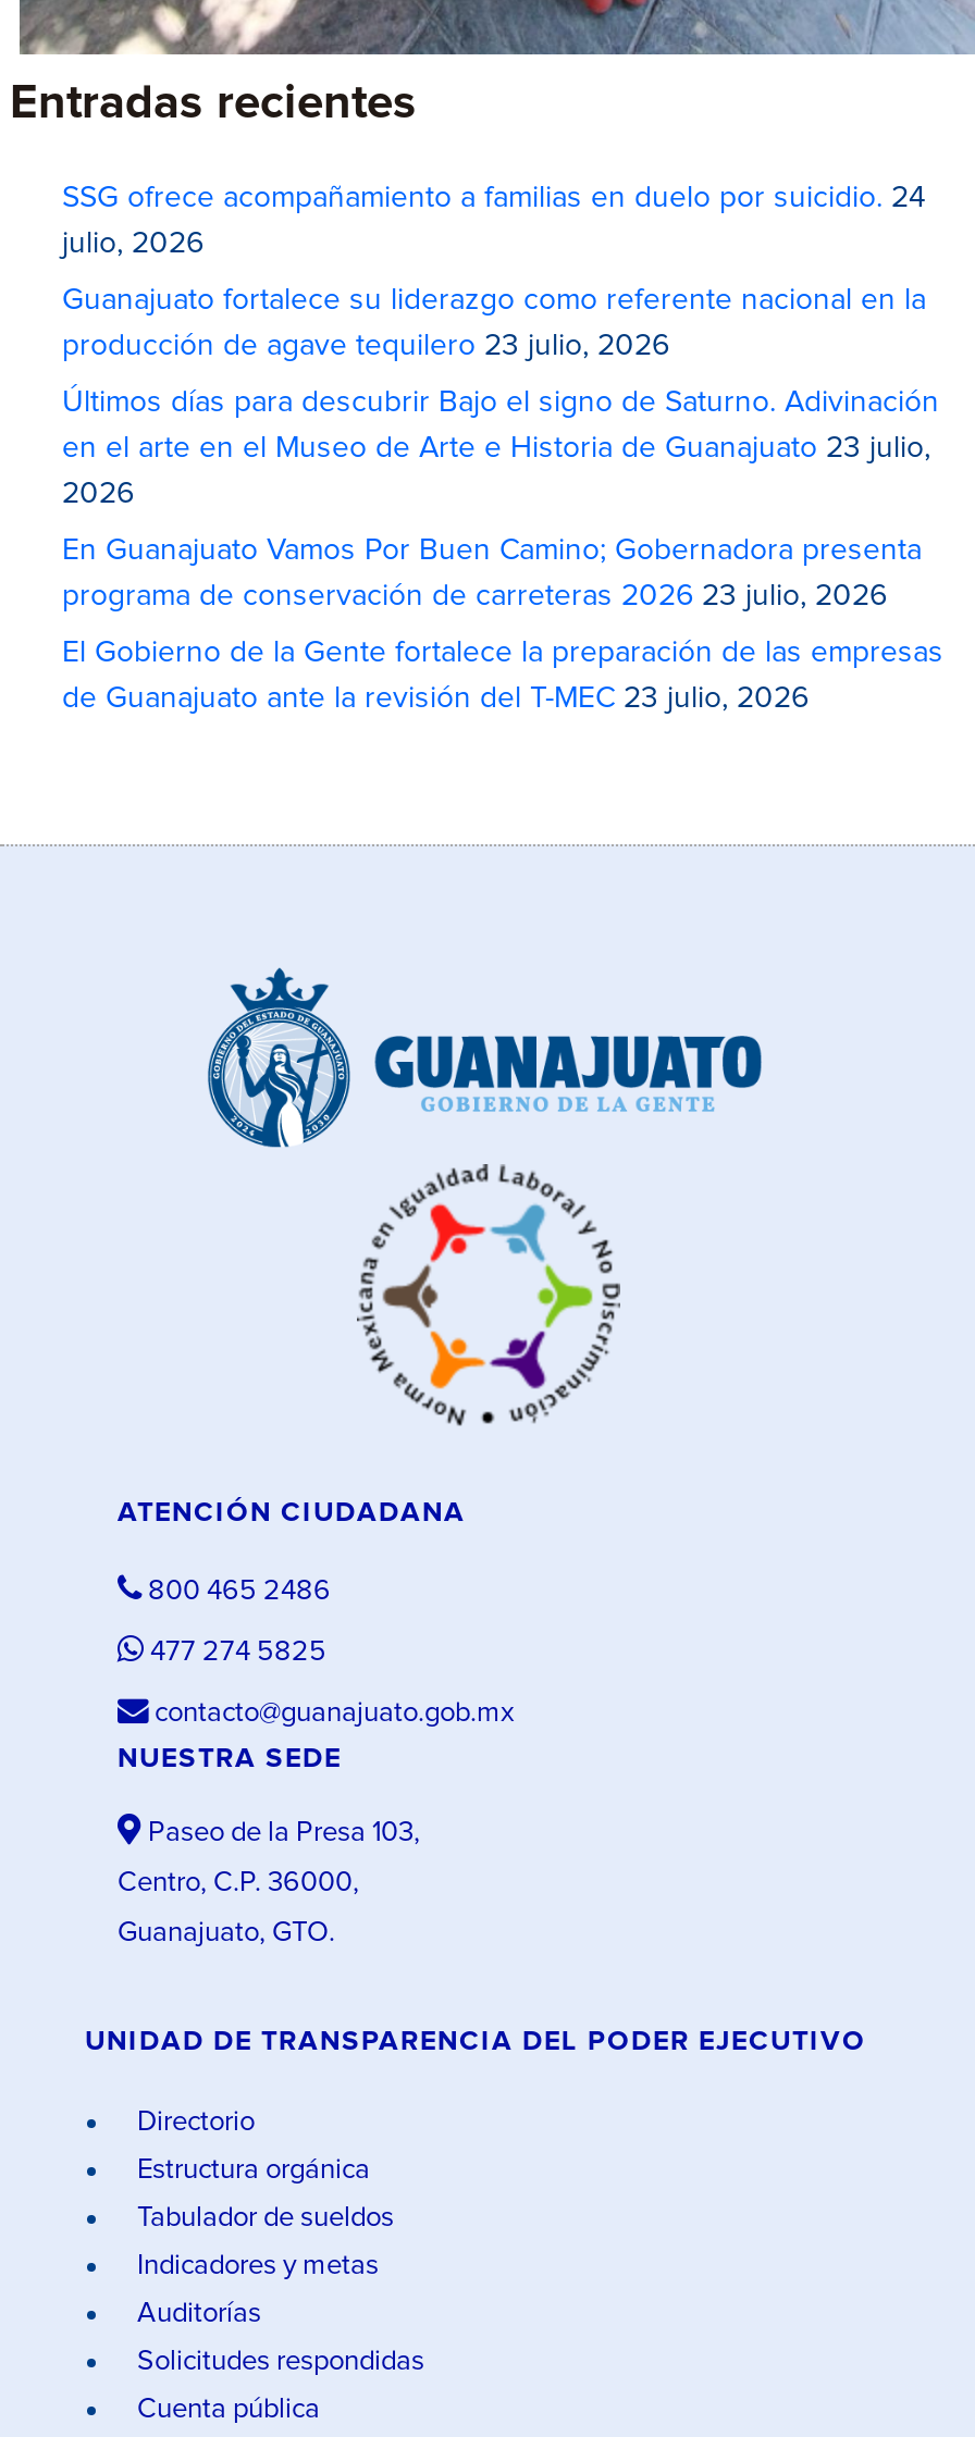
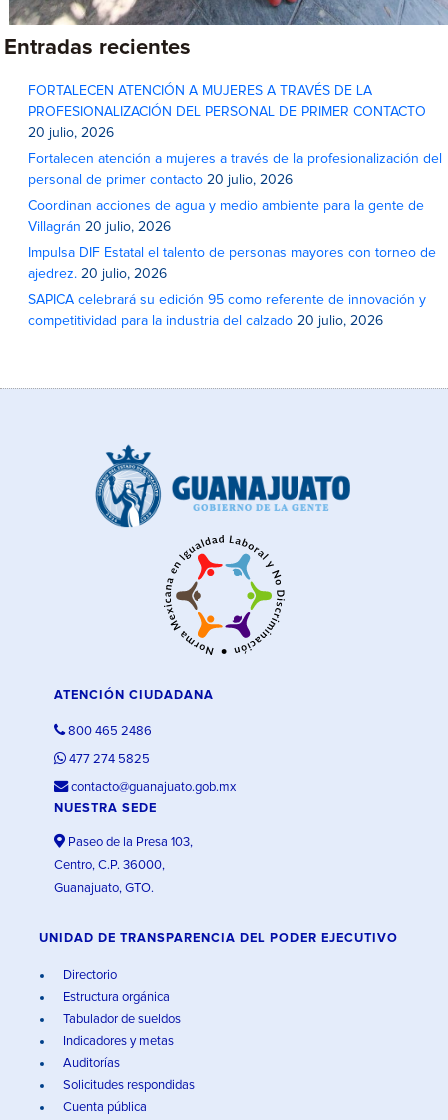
- SSG ofrece acompañamiento a familias en duelo por suicidio. 24
+ FORTALECEN ATENCIÓN A MUJERES A TRAVÉS DE LA

- julio, 2026
+ PROFESIONALIZACIÓN DEL PERSONAL DE PRIMER CONTACTO

- Guanajuato fortalece su liderazgo como referente nacional en la
+ 20 julio, 2026

- producción de agave tequilero 23 julio, 2026
+ Fortalecen atención a mujeres a través de la profesionalización del

- Últimos días para descubrir Bajo el signo de Saturno. Adivinación
+ personal de primer contacto 20 julio, 2026

- en el arte en el Museo de Arte e Historia de Guanajuato 23 julio,
+ Coordinan acciones de agua y medio ambiente para la gente de

- 2026
+ Villagrán 20 julio, 2026

- En Guanajuato Vamos Por Buen Camino; Gobernadora presenta
+ Impulsa DIF Estatal el talento de personas mayores con torneo de

- programa de conservación de carreteras 2026 23 julio, 2026
+ ajedrez. 20 julio, 2026

- El Gobierno de la Gente fortalece la preparación de las empresas
+ SAPICA celebrará su edición 95 como referente de innovación y

- de Guanajuato ante la revisión del T-MEC 23 julio, 2026
+ competitividad para la industria del calzado 20 julio, 2026
